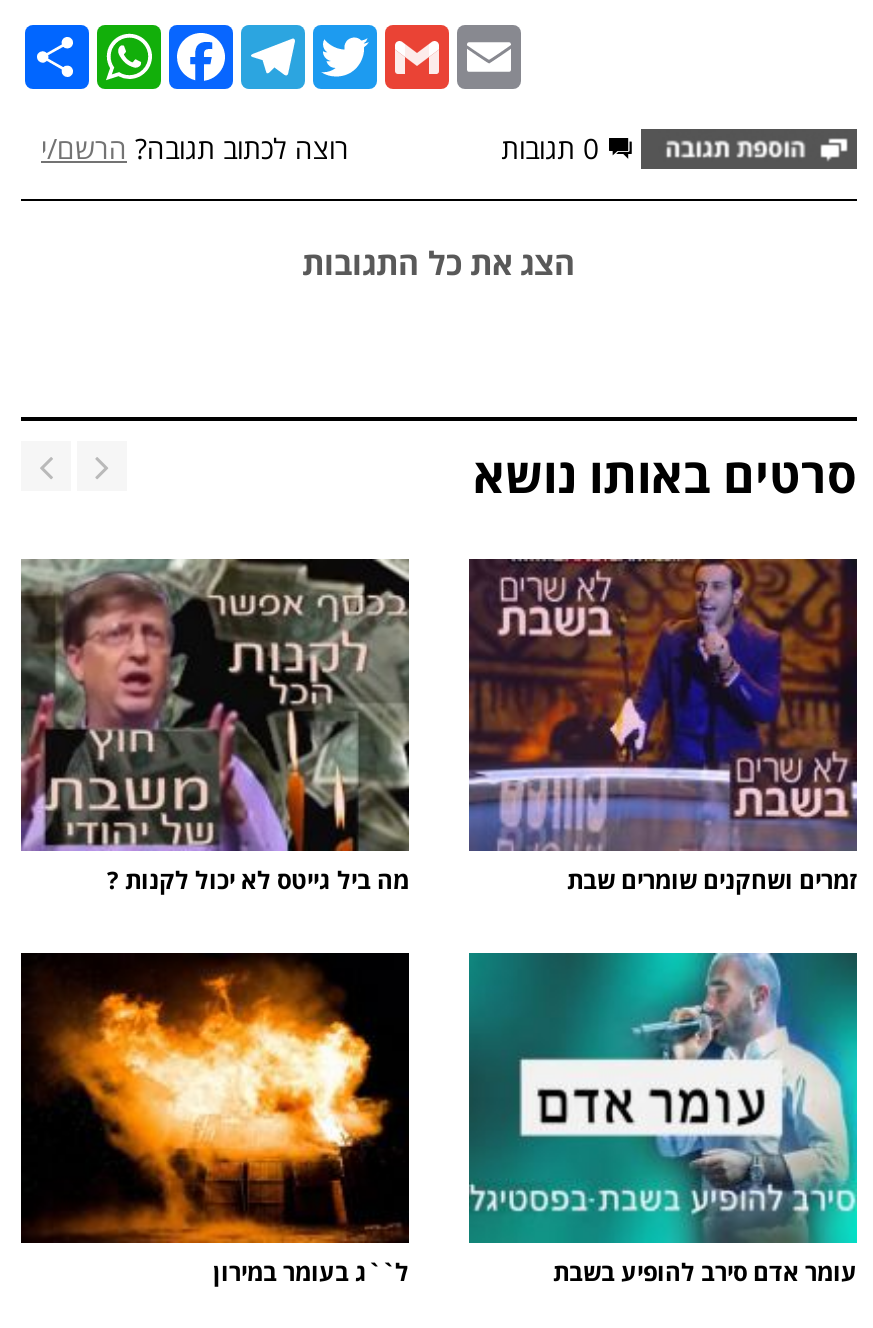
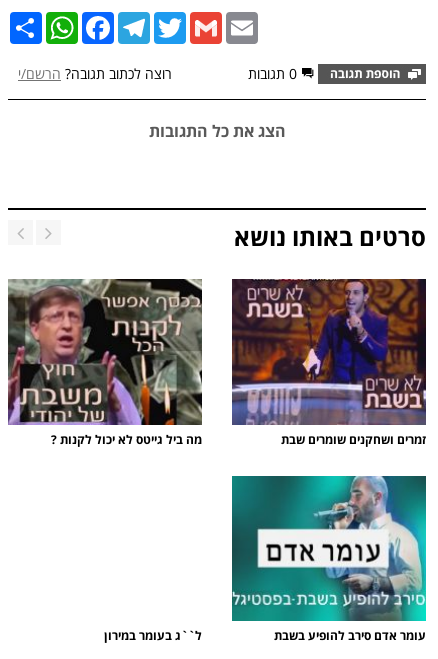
- [image]
